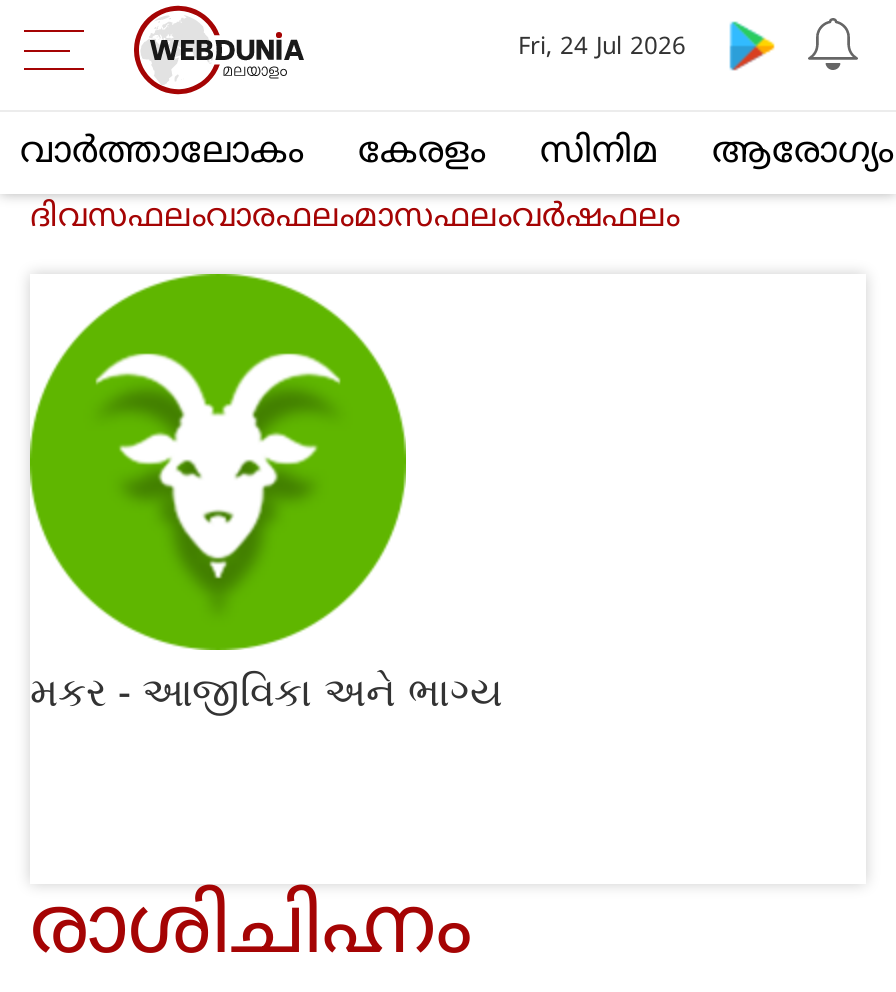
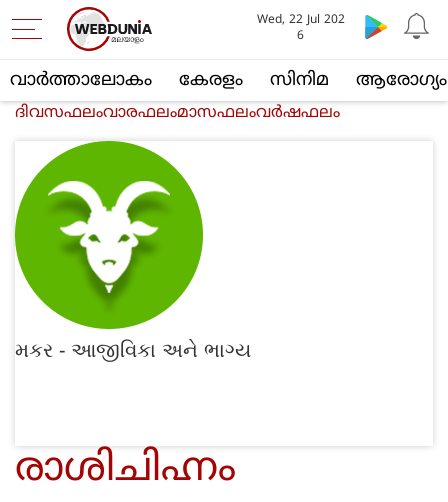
- Fri, 24 Jul 2026
+ Wed, 22 Jul 202
+ 6
